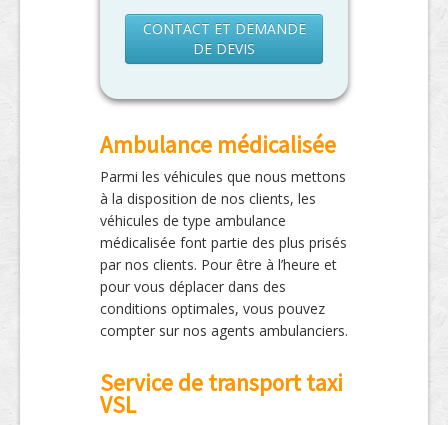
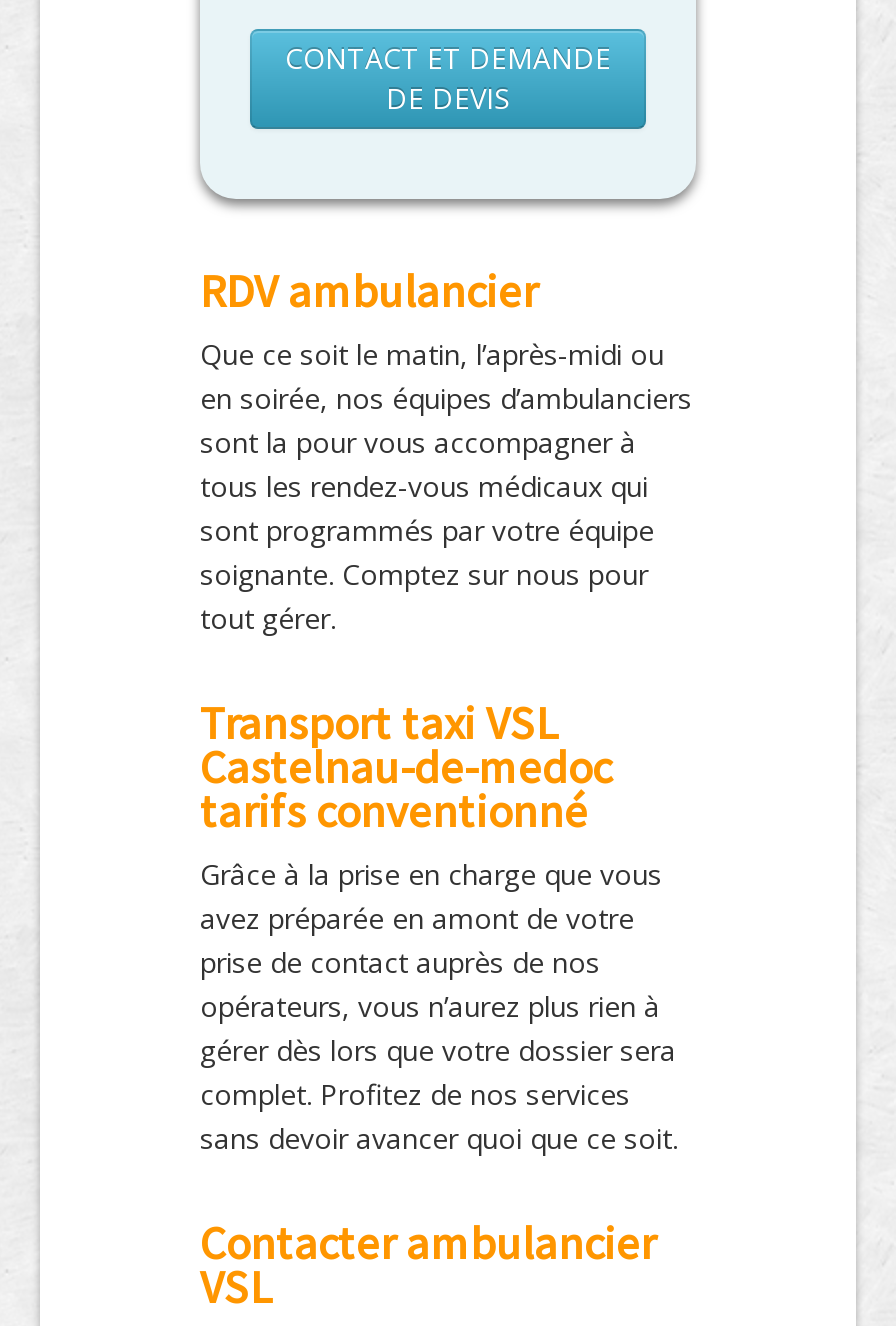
- Ambulance médicalisée
- Parmi les véhicules que nous mettons
- à la disposition de nos clients, les
- véhicules de type ambulance
- médicalisée font partie des plus prisés
- par nos clients. Pour être à l’heure et
- pour vous déplacer dans des
- conditions optimales, vous pouvez
- compter sur nos agents ambulanciers.
- Service de transport taxi
+ RDV ambulancier
+ Que ce soit le matin, l’après-midi ou
+ en soirée, nos équipes d’ambulanciers
+ sont la pour vous accompagner à
+ tous les rendez-vous médicaux qui
+ sont programmés par votre équipe
+ soignante. Comptez sur nous pour
+ tout gérer.
+ Transport taxi VSL
+ Castelnau-de-medoc
+ tarifs conventionné
+ Grâce à la prise en charge que vous
+ avez préparée en amont de votre
+ prise de contact auprès de nos
+ opérateurs, vous n’aurez plus rien à
+ gérer dès lors que votre dossier sera
+ complet. Profitez de nos services
+ sans devoir avancer quoi que ce soit.
+ Contacter ambulancier
